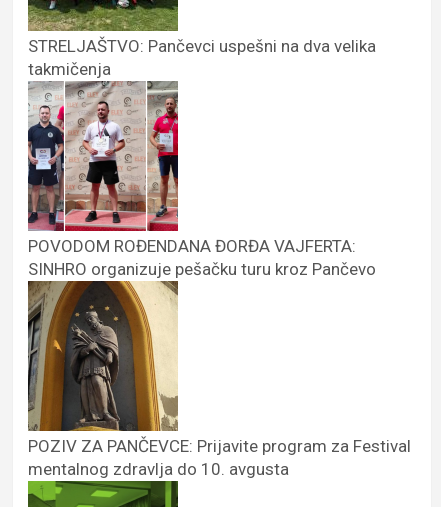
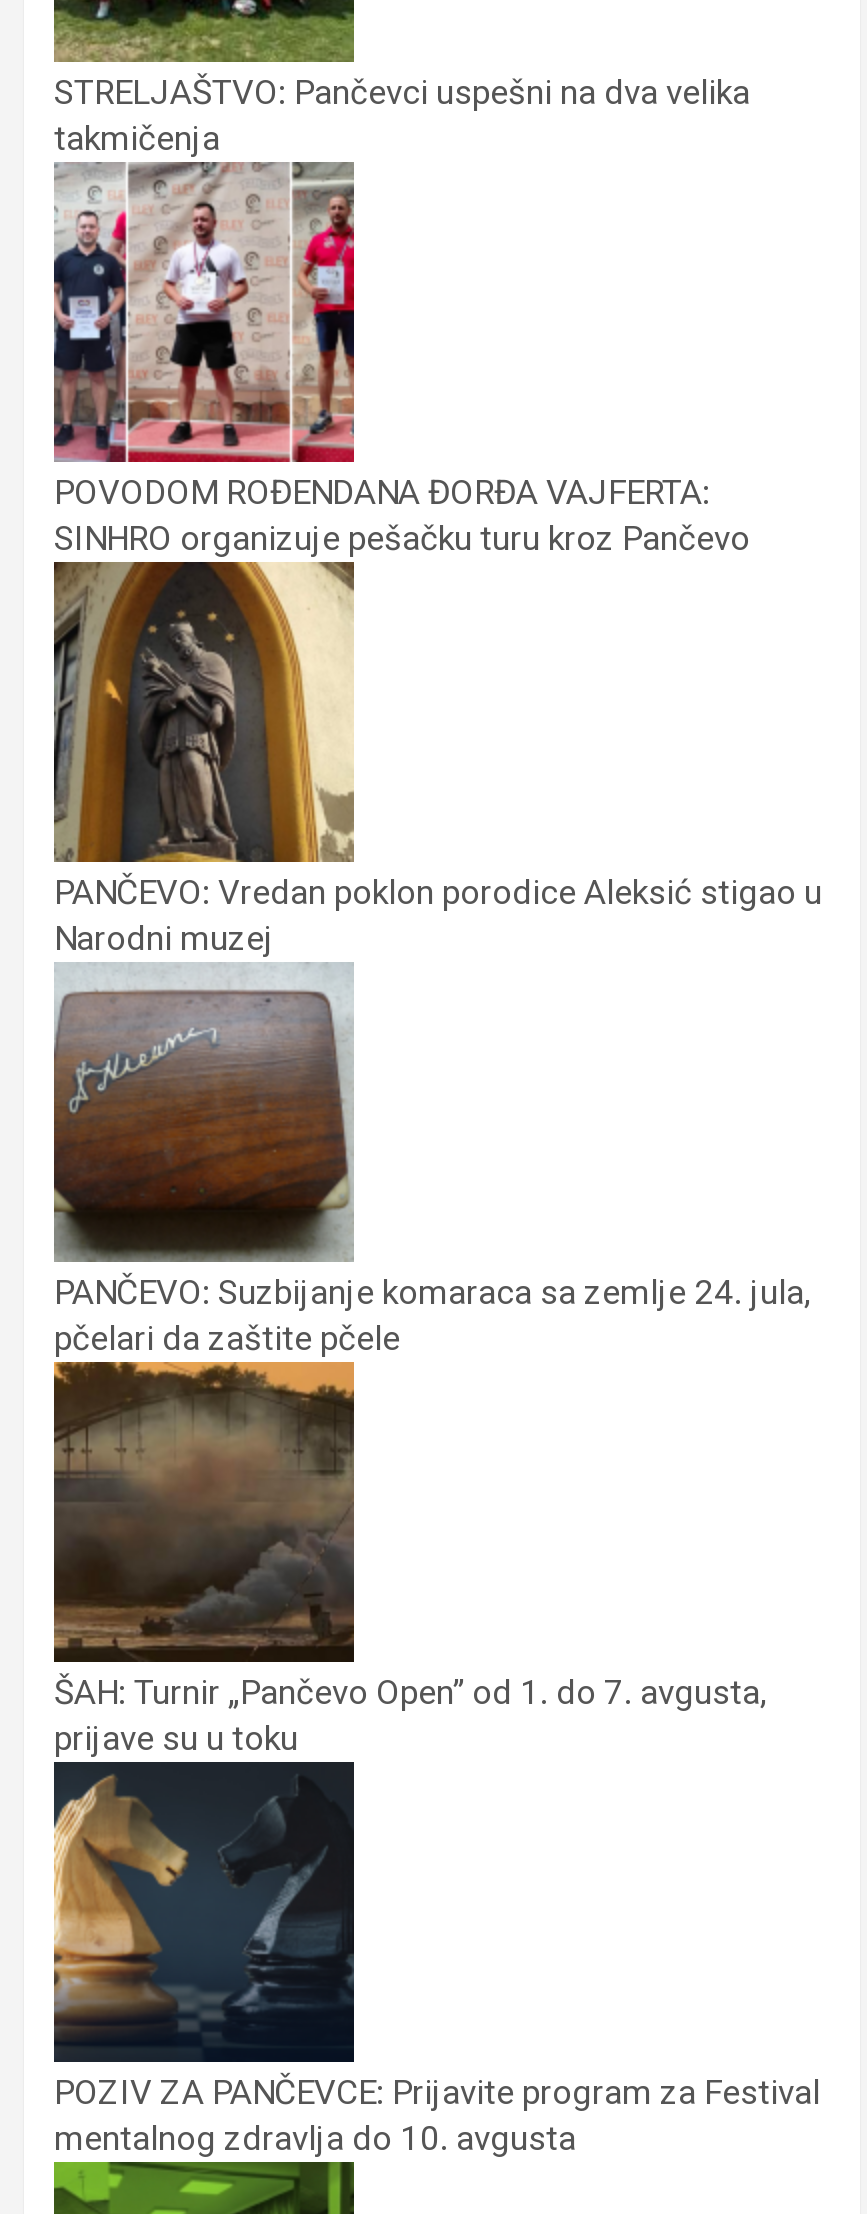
+ [image]
+ ŠAH: Turnir „Pančevo Open” od 1. do 7. avgusta,
+ prijave su u toku

+ [image]

+ PANČEVO: Vredan poklon porodice Aleksić stigao u
+ Narodni muzej

+ [image]
+ PANČEVO: Suzbijanje komaraca sa zemlje 24. jula,
+ pčelari da zaštite pčele
